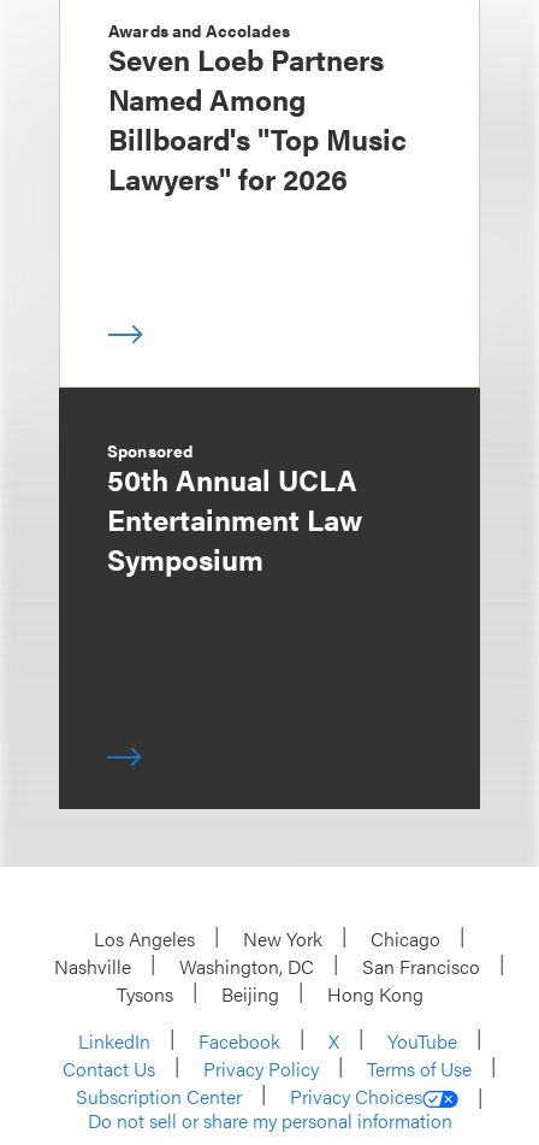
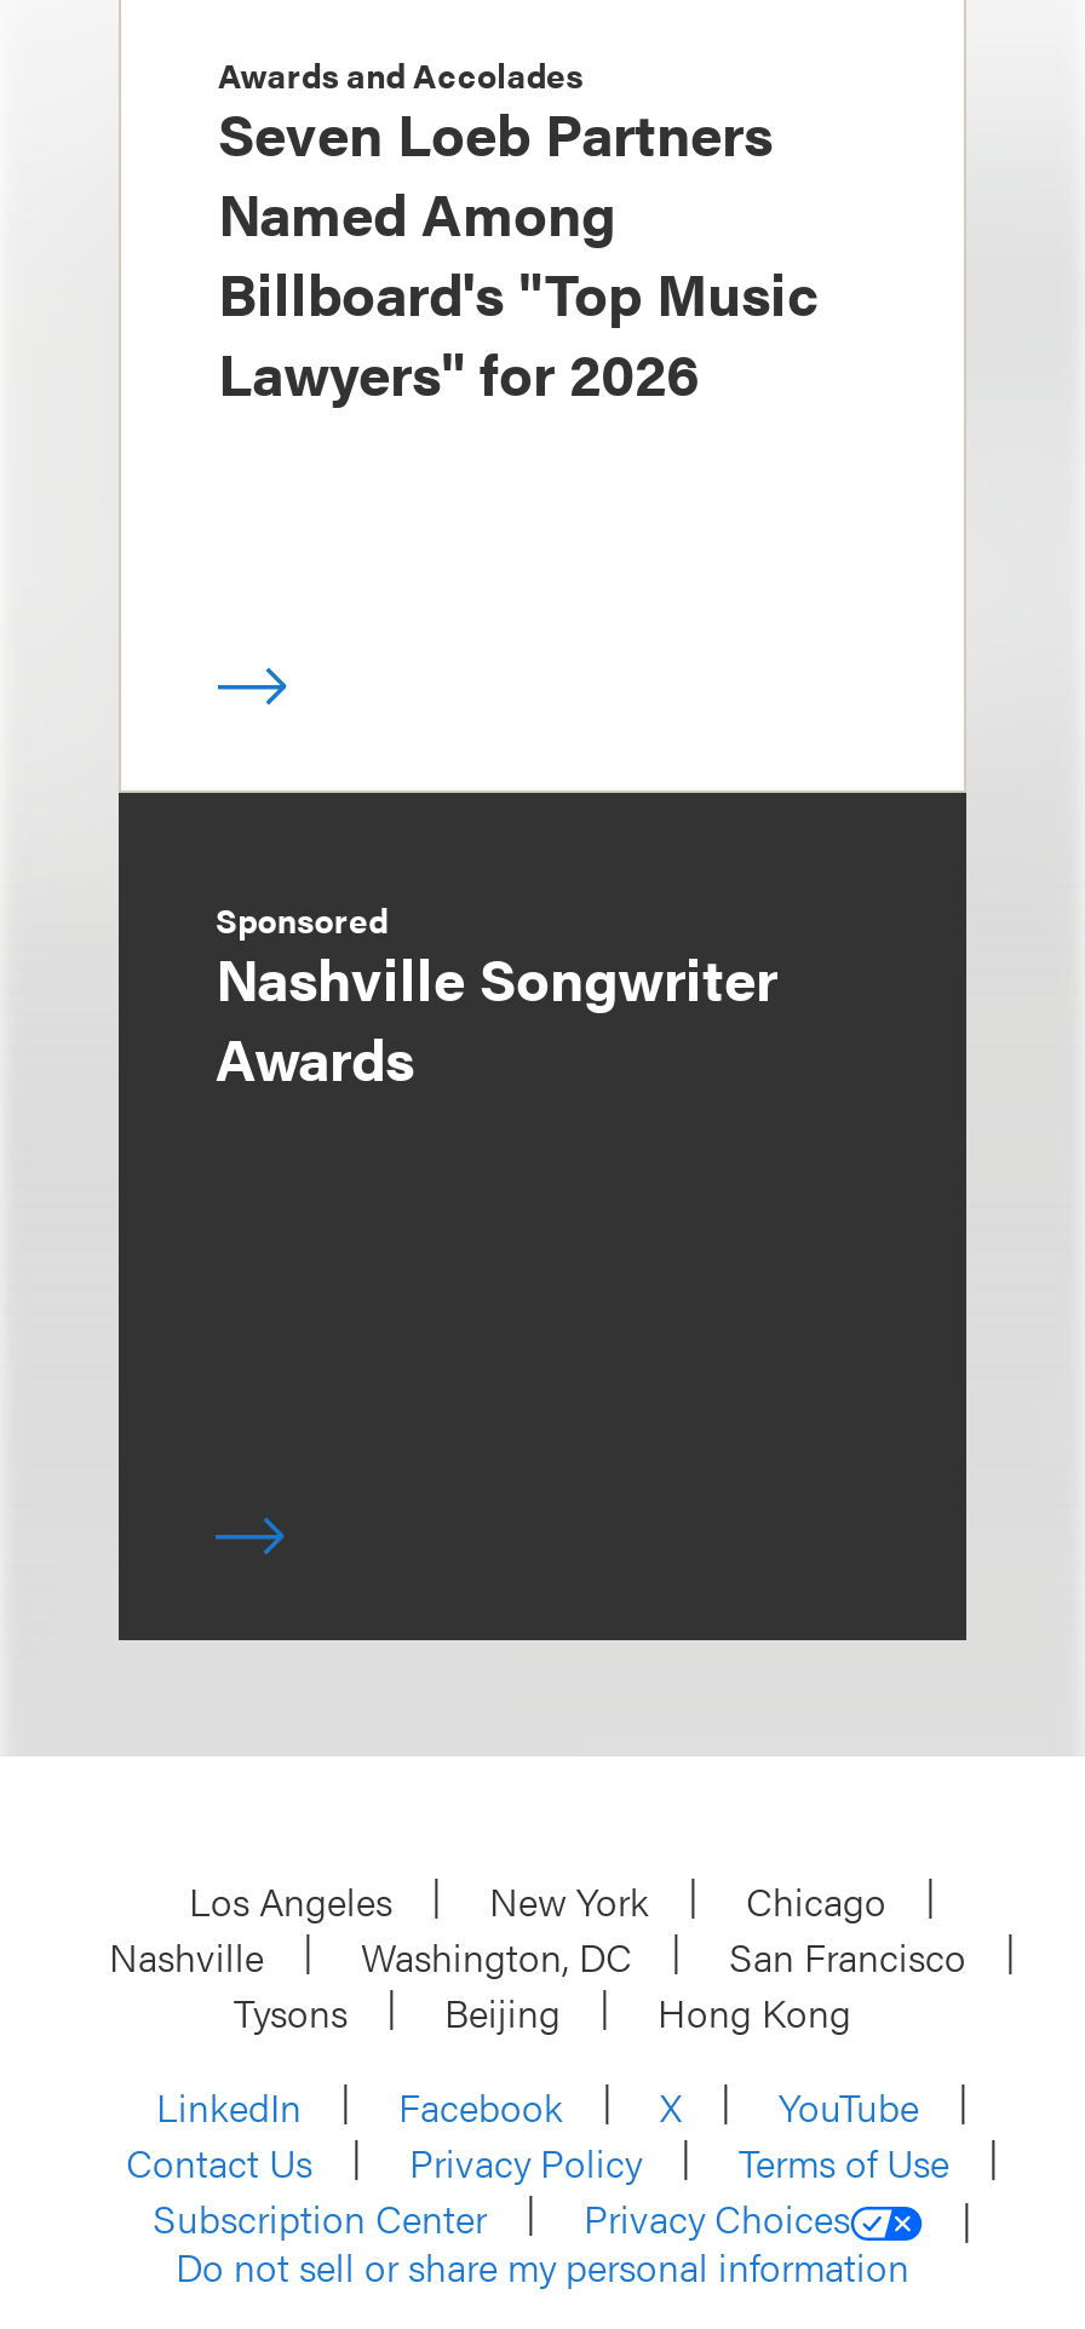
- 50th Annual UCLA
- Entertainment Law
- Symposium
+ Nashville Songwriter
+ Awards
